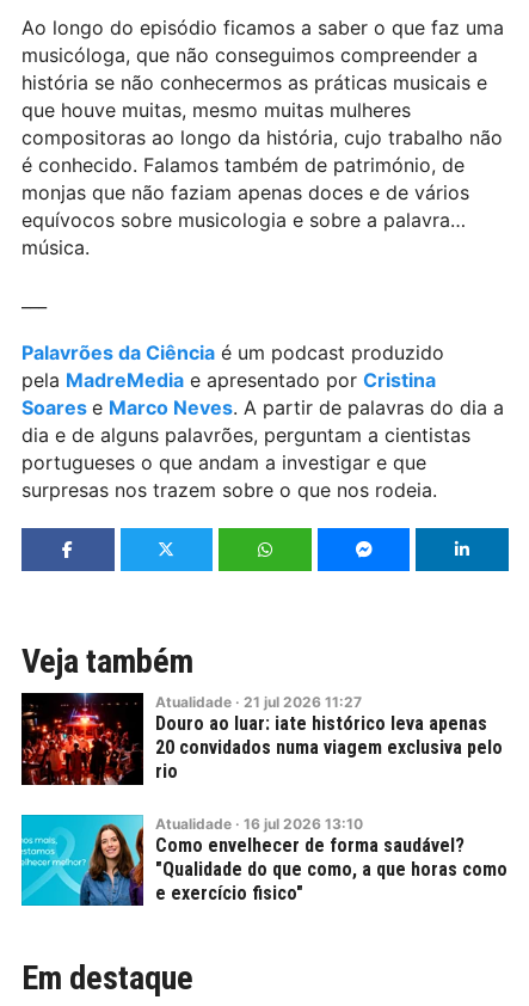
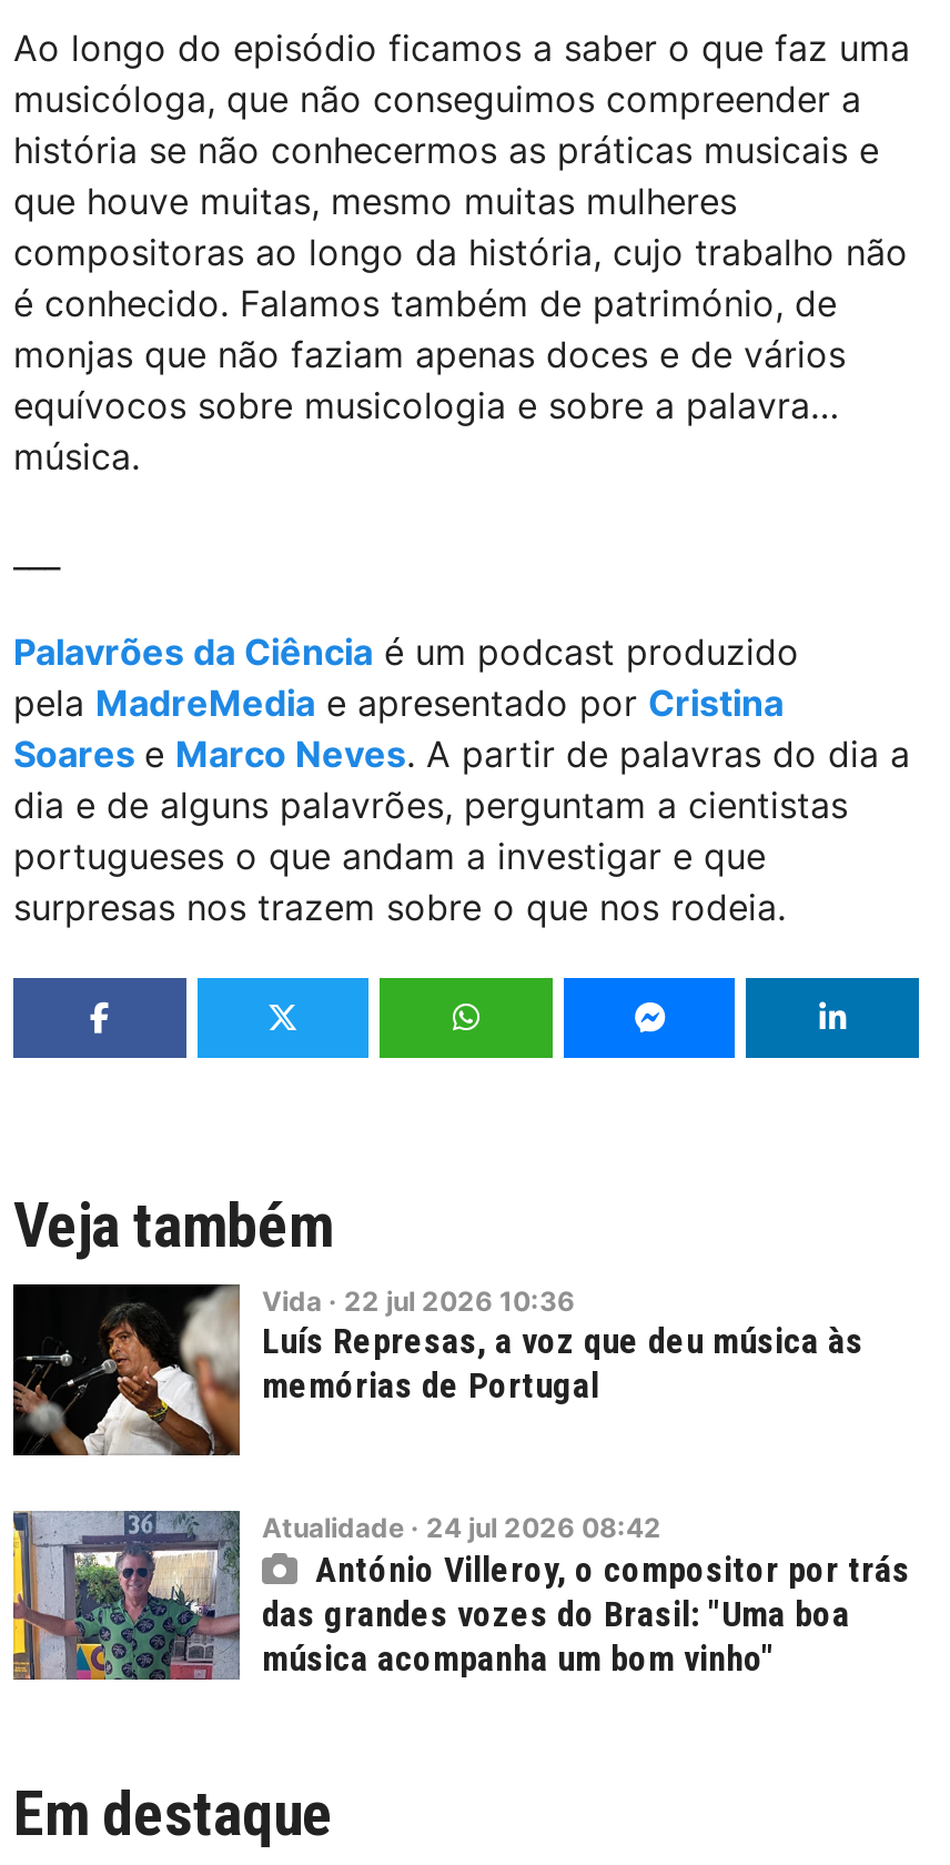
- [image]
- Atualidade · 21 jul 2026 11:27
- Douro ao luar: iate histórico leva apenas
- 20 convidados numa viagem exclusiva pelo
- rio
+ [image]
+ Vida · 22 jul 2026 10:36
+ Luís Represas, a voz que deu música às
+ memórias de Portugal

- [image]
- Atualidade · 16 jul 2026 13:10
- Como envelhecer de forma saudável?
- "Qualidade do que como, a que horas como
- e exercício fisico"
+ [image]
+ Atualidade · 24 jul 2026 08:42
+ António Villeroy, o compositor por trás
+ das grandes vozes do Brasil: "Uma boa
+ música acompanha um bom vinho"
